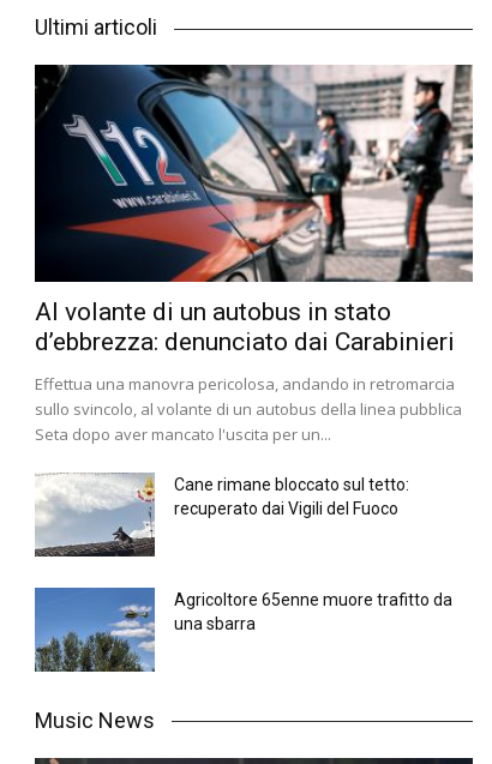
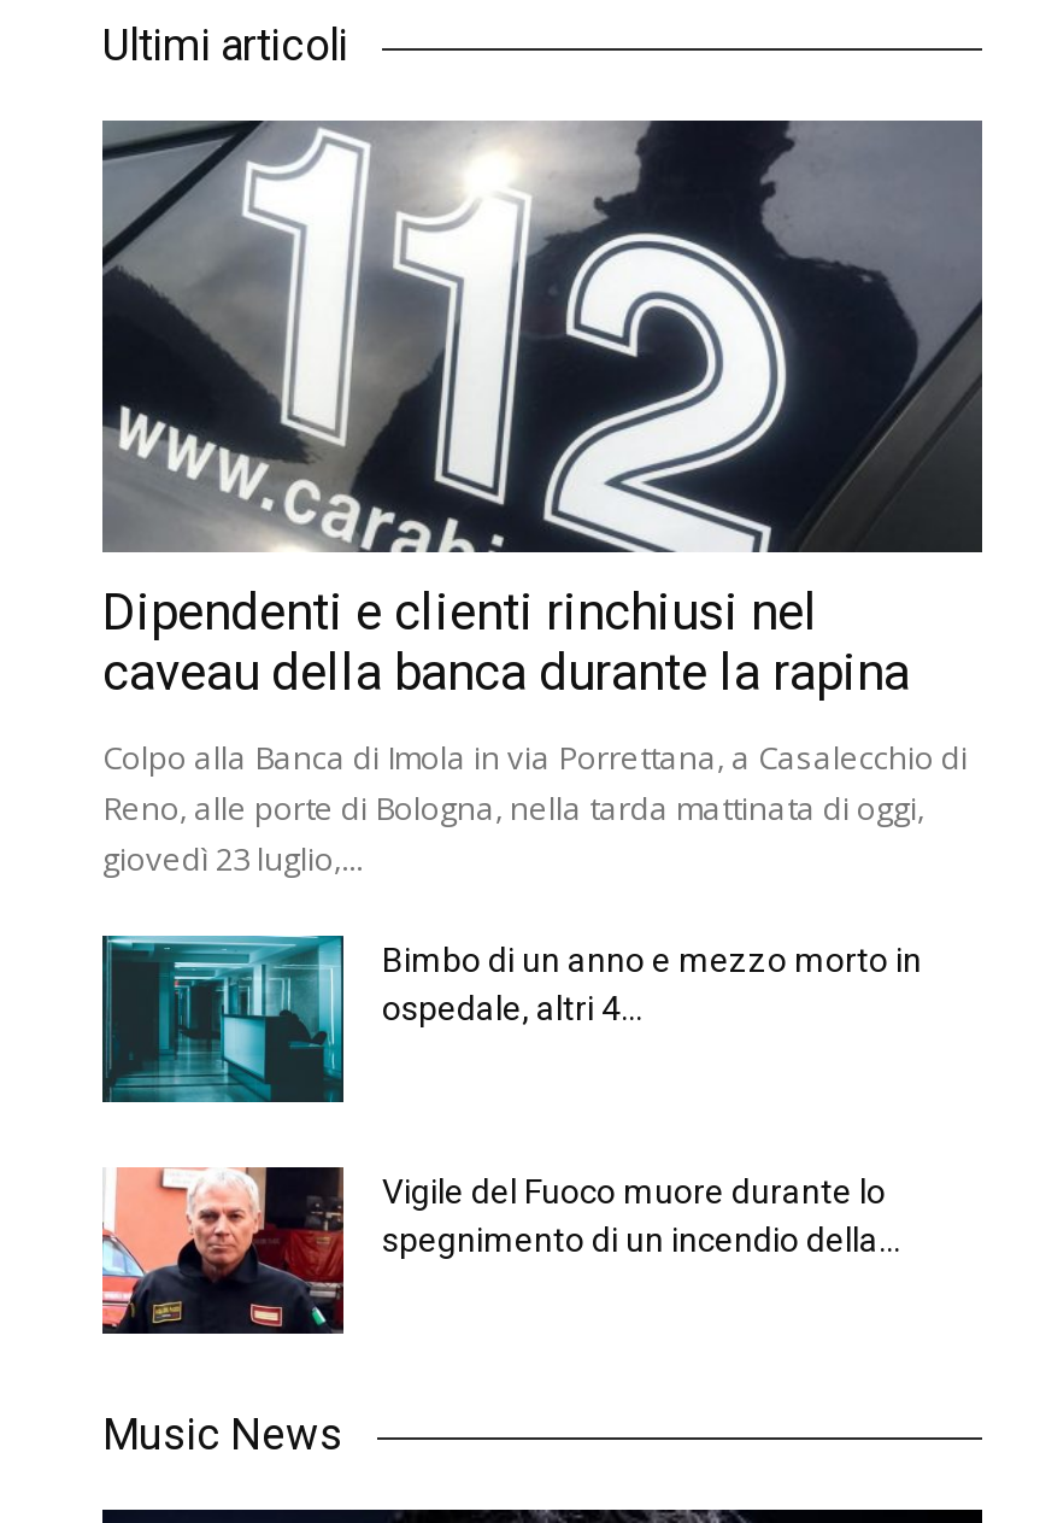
- [image]
- Al volante di un autobus in stato
- d’ebbrezza: denunciato dai Carabinieri
+ [image]
+ Dipendenti e clienti rinchiusi nel
+ caveau della banca durante la rapina

- Effettua una manovra pericolosa, andando in retromarcia
- sullo svincolo, al volante di un autobus della linea pubblica
- Seta dopo aver mancato l'uscita per un...
+ Colpo alla Banca di Imola in via Porrettana, a Casalecchio di
+ Reno, alle porte di Bologna, nella tarda mattinata di oggi,
+ giovedì 23 luglio,...

- [image]
- Cane rimane bloccato sul tetto:
- recuperato dai Vigili del Fuoco
+ [image]
+ Bimbo di un anno e mezzo morto in
+ ospedale, altri 4...

- [image]
- Agricoltore 65enne muore trafitto da
- una sbarra
+ [image]
+ Vigile del Fuoco muore durante lo
+ spegnimento di un incendio della...
